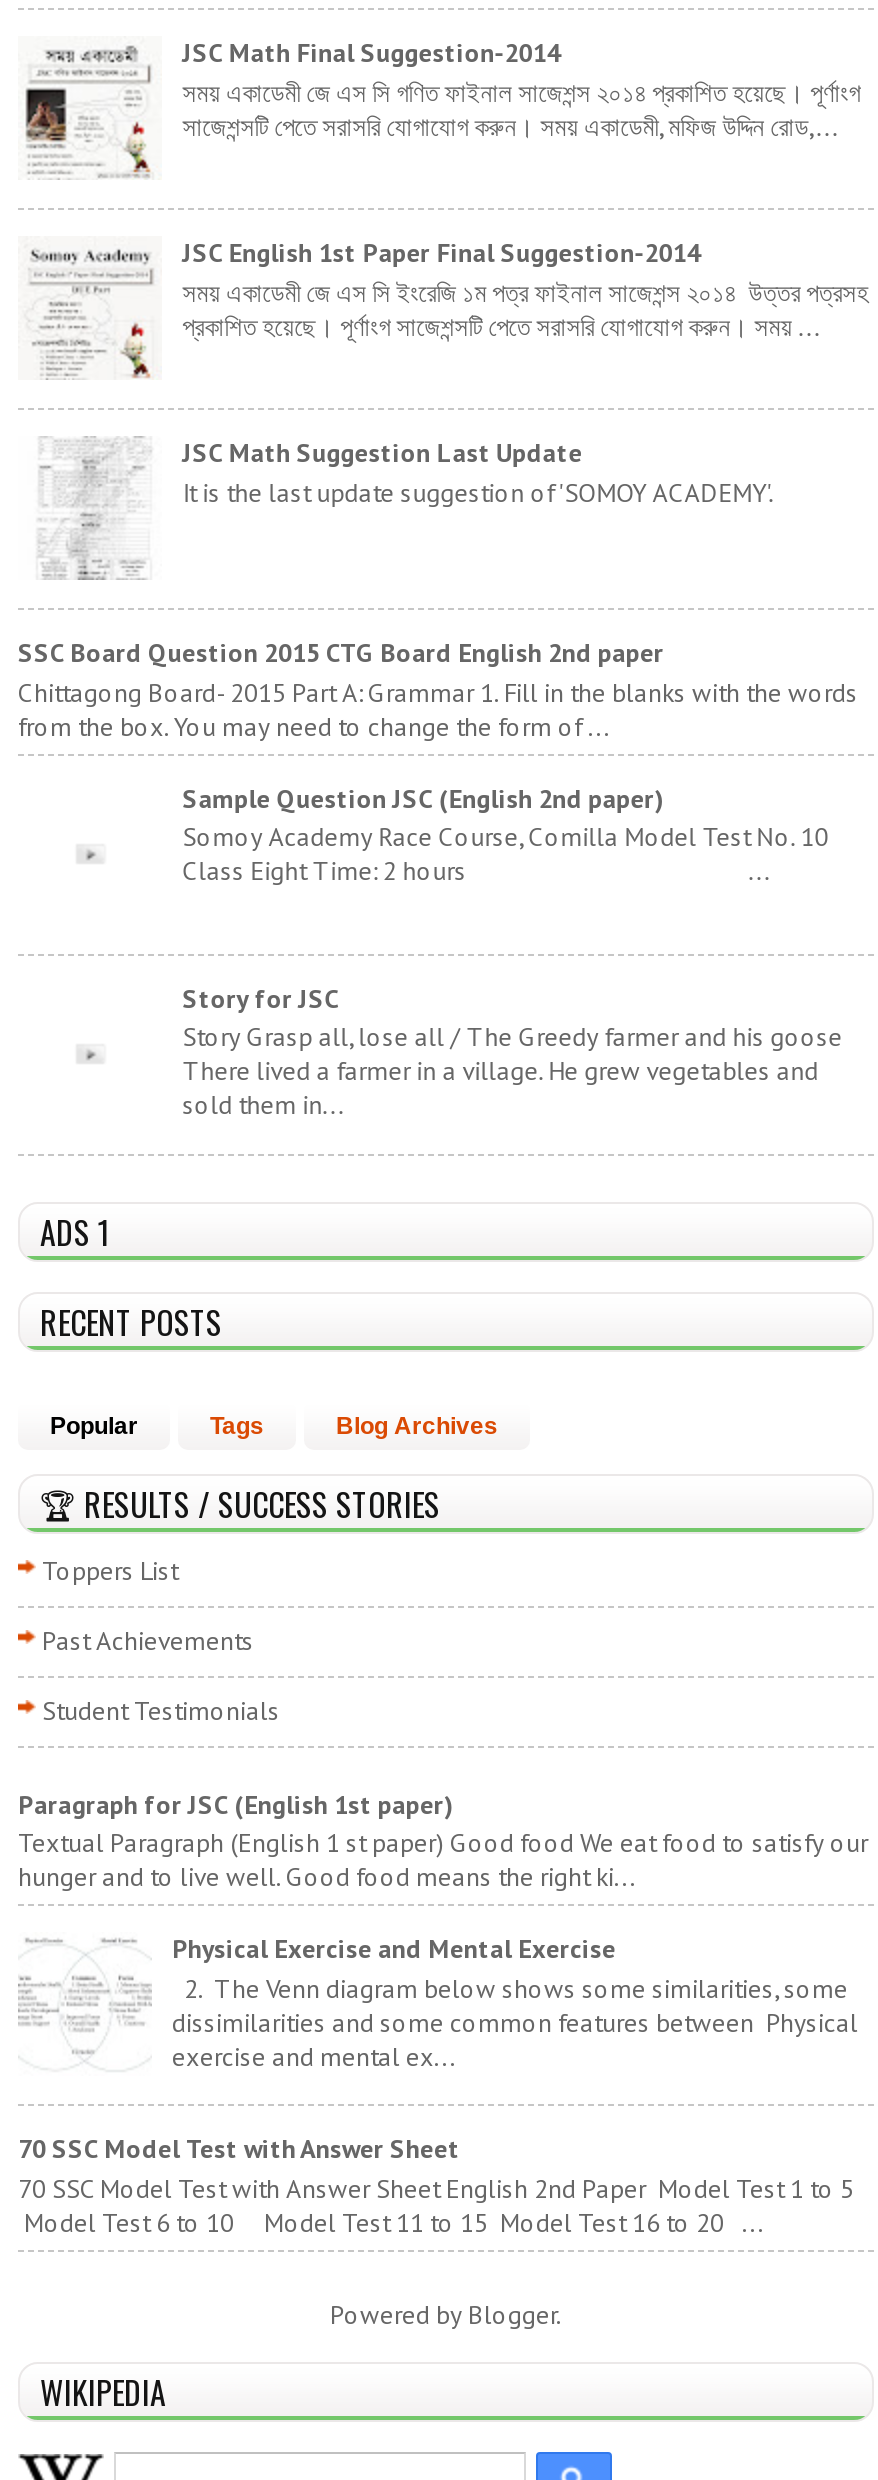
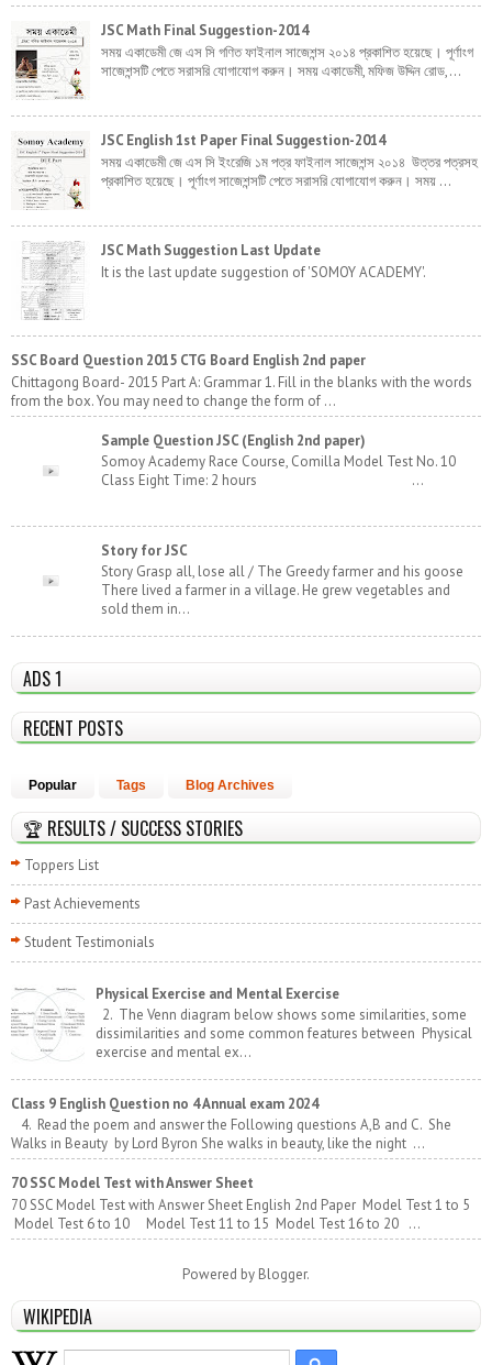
- Paragraph for JSC (English 1st paper)
- Textual Paragraph (English 1 st paper) Good food We eat food to satisfy our
- hunger and to live well. Good food means the right ki...

moved up: Physical Exercise and Mental Exercise | 2. The Venn diagram below shows some similarities, some | dissimilarities and some common features between Physical | exercise and mental ex...

+ Class 9 English Question no 4 Annual exam 2024
+ 4. Read the poem and answer the Following questions A,B and C. She
+ Walks in Beauty by Lord Byron She walks in beauty, like the night ...
